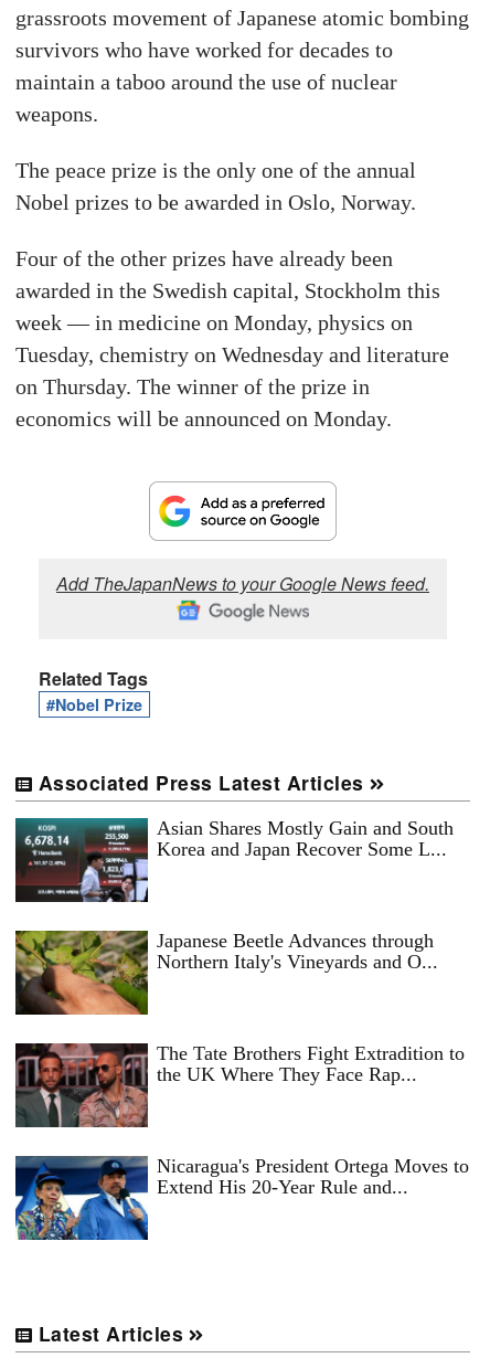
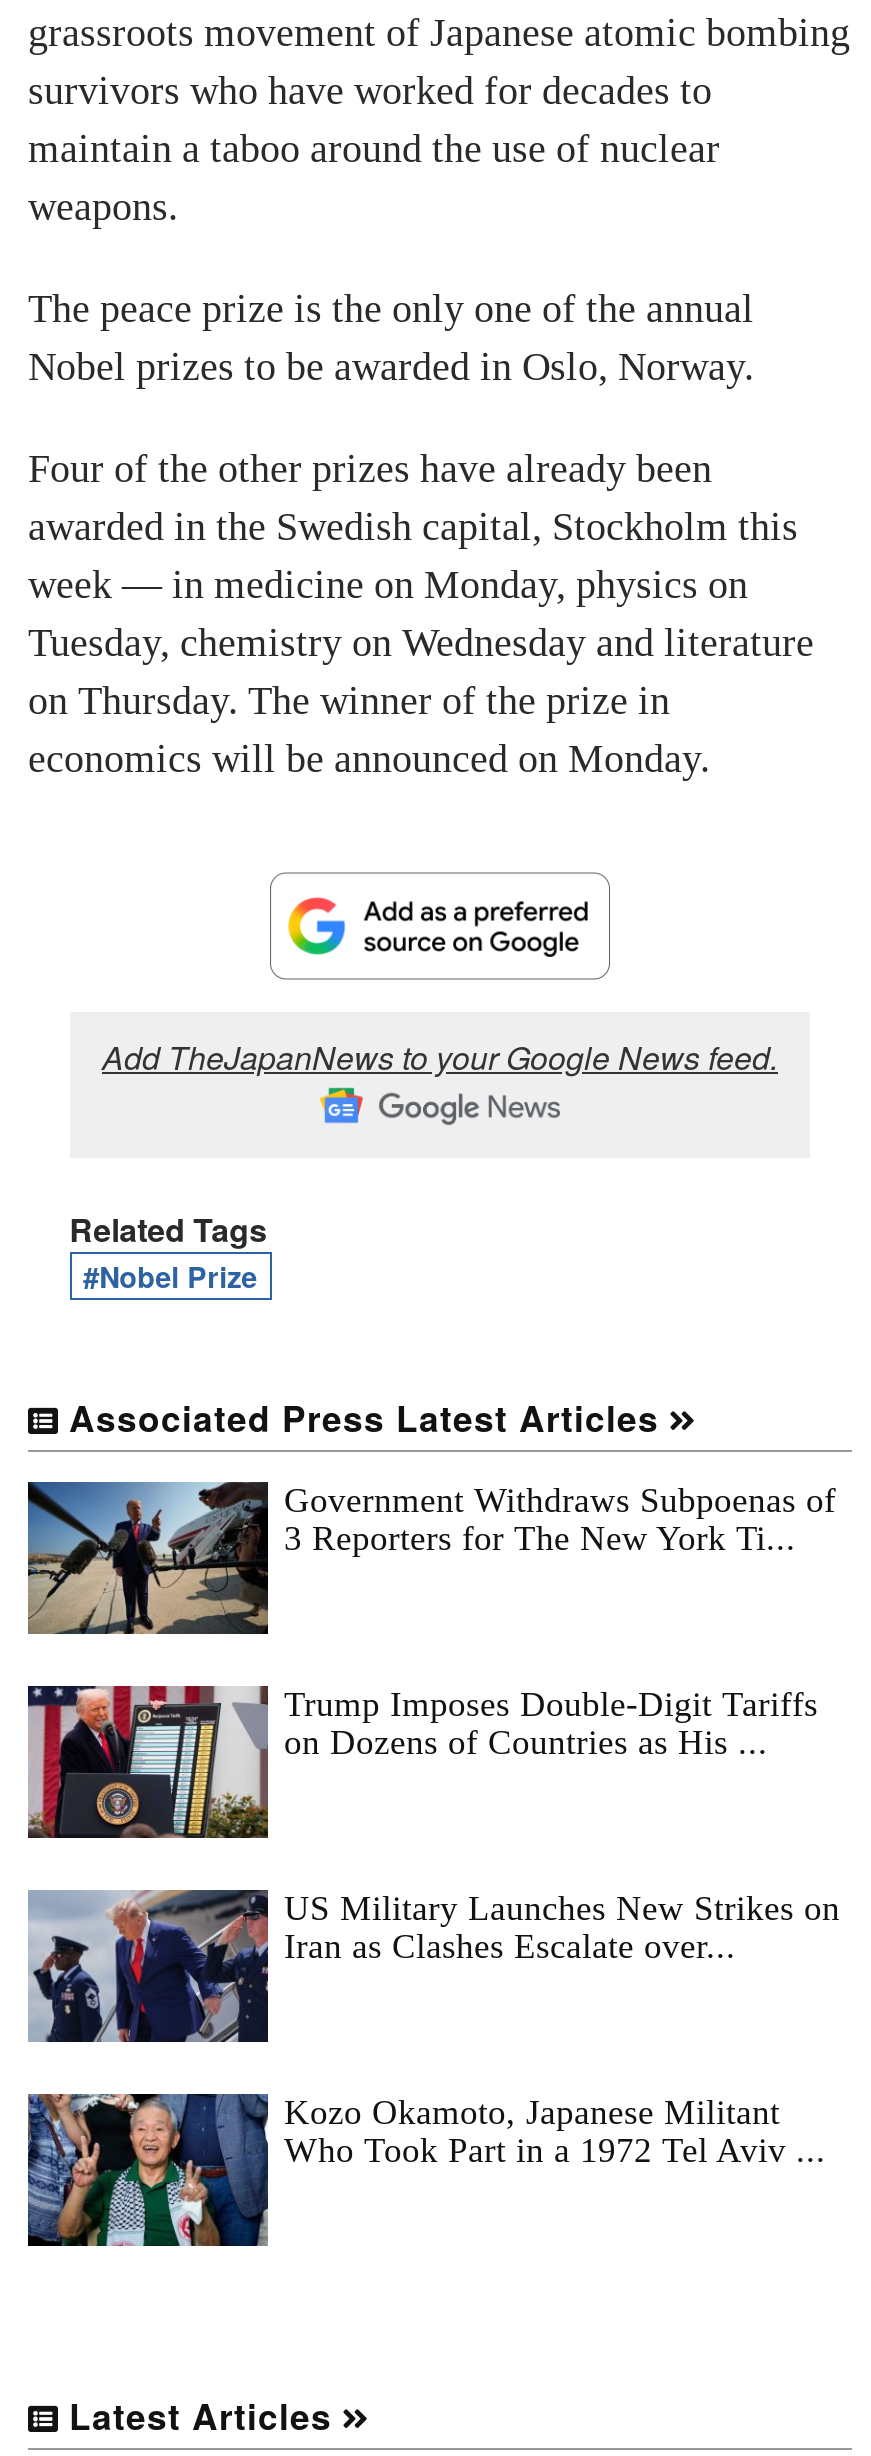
- [image]
- Asian Shares Mostly Gain and South
- Korea and Japan Recover Some L...
+ [image]
+ Government Withdraws Subpoenas of
+ 3 Reporters for The New York Ti...

- [image]
- Japanese Beetle Advances through
- Northern Italy's Vineyards and O...
+ [image]
+ Trump Imposes Double-Digit Tariffs
+ on Dozens of Countries as His ...

- [image]
- The Tate Brothers Fight Extradition to
- the UK Where They Face Rap...
+ [image]
+ US Military Launches New Strikes on
+ Iran as Clashes Escalate over...

- [image]
- Nicaragua's President Ortega Moves to
- Extend His 20-Year Rule and...
+ [image]
+ Kozo Okamoto, Japanese Militant
+ Who Took Part in a 1972 Tel Aviv ...
